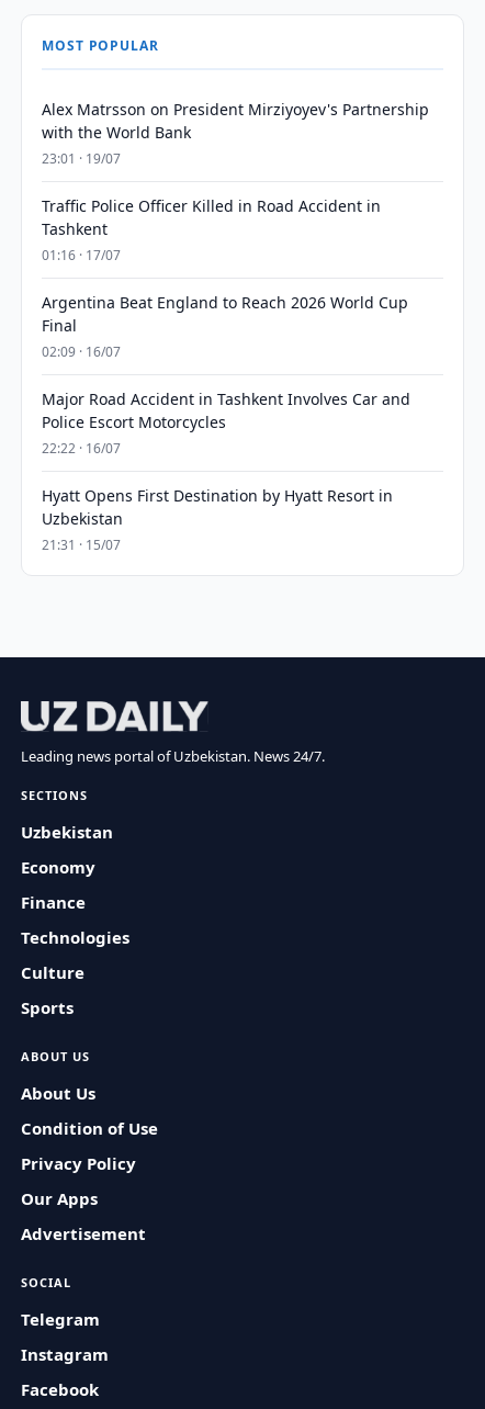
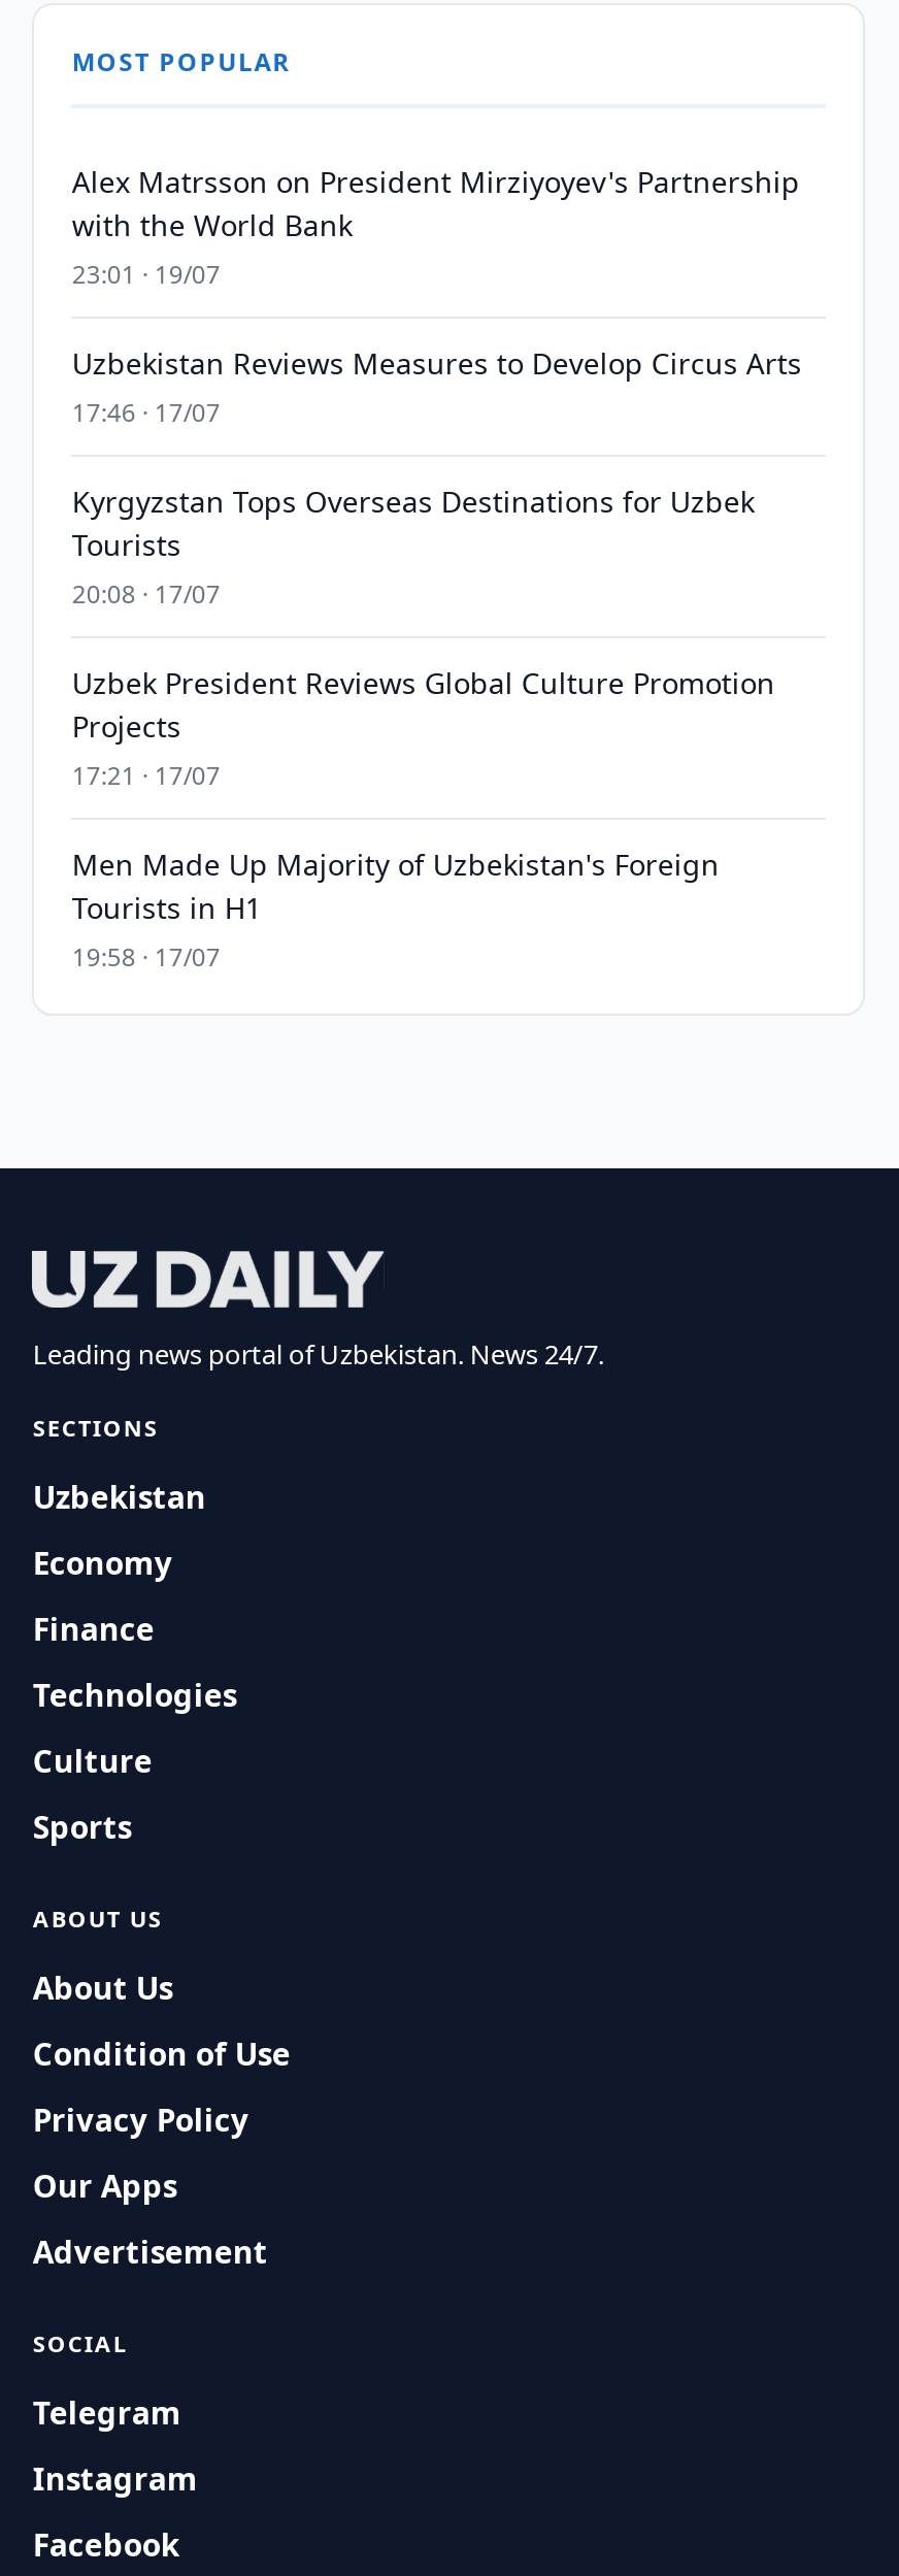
- Traffic Police Officer Killed in Road Accident in
- Tashkent
- 01:16 · 17/07
+ Uzbekistan Reviews Measures to Develop Circus Arts
+ 17:46 · 17/07

- Argentina Beat England to Reach 2026 World Cup
- Final
- 02:09 · 16/07
+ Kyrgyzstan Tops Overseas Destinations for Uzbek
+ Tourists
+ 20:08 · 17/07

- Major Road Accident in Tashkent Involves Car and
- Police Escort Motorcycles
- 22:22 · 16/07
+ Uzbek President Reviews Global Culture Promotion
+ Projects
+ 17:21 · 17/07

- Hyatt Opens First Destination by Hyatt Resort in
- Uzbekistan
- 21:31 · 15/07
+ Men Made Up Majority of Uzbekistan's Foreign
+ Tourists in H1
+ 19:58 · 17/07
